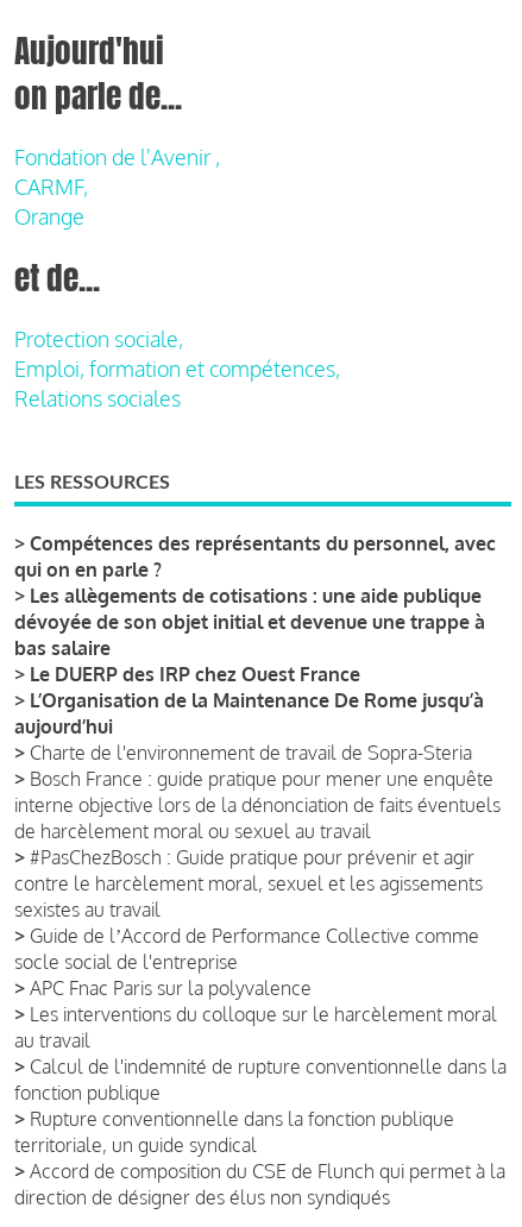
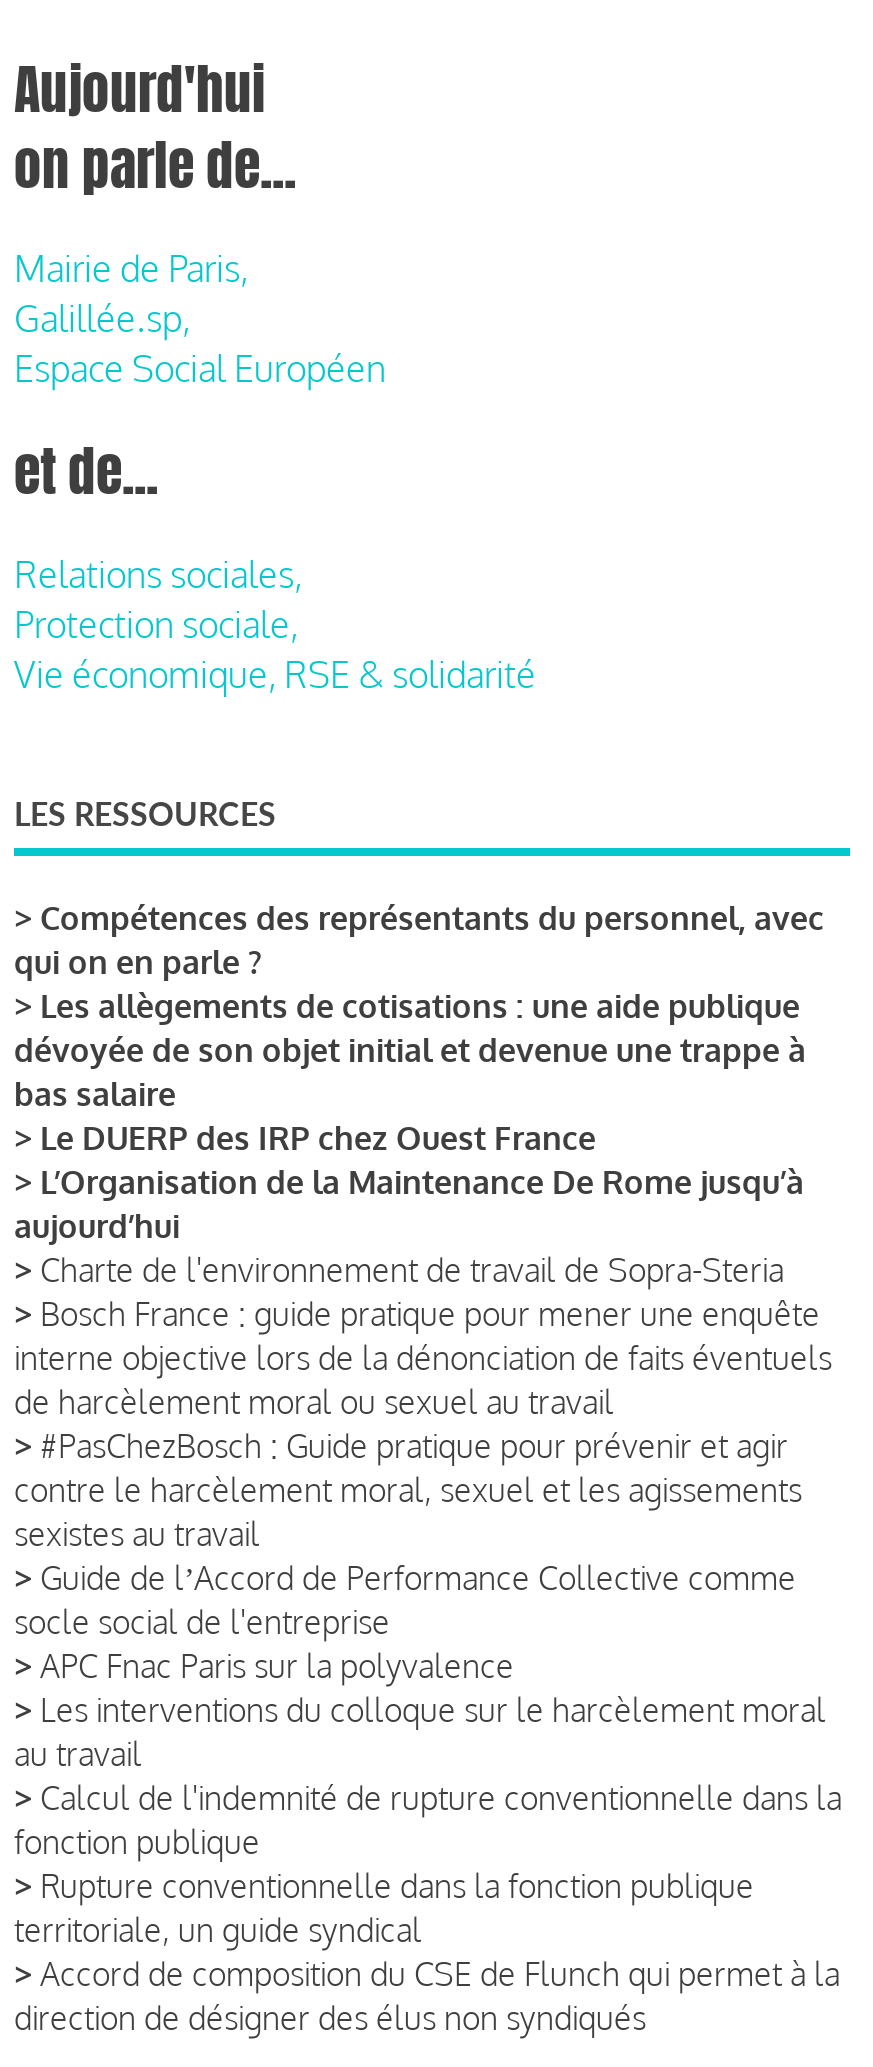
- Fondation de l'Avenir ,
- CARMF,
- Orange
+ Mairie de Paris,
+ Galillée.sp,
+ Espace Social Européen

+ Relations sociales,

moved down: Protection sociale,

- Emploi, formation et compétences,
- Relations sociales
+ Vie économique, RSE & solidarité
